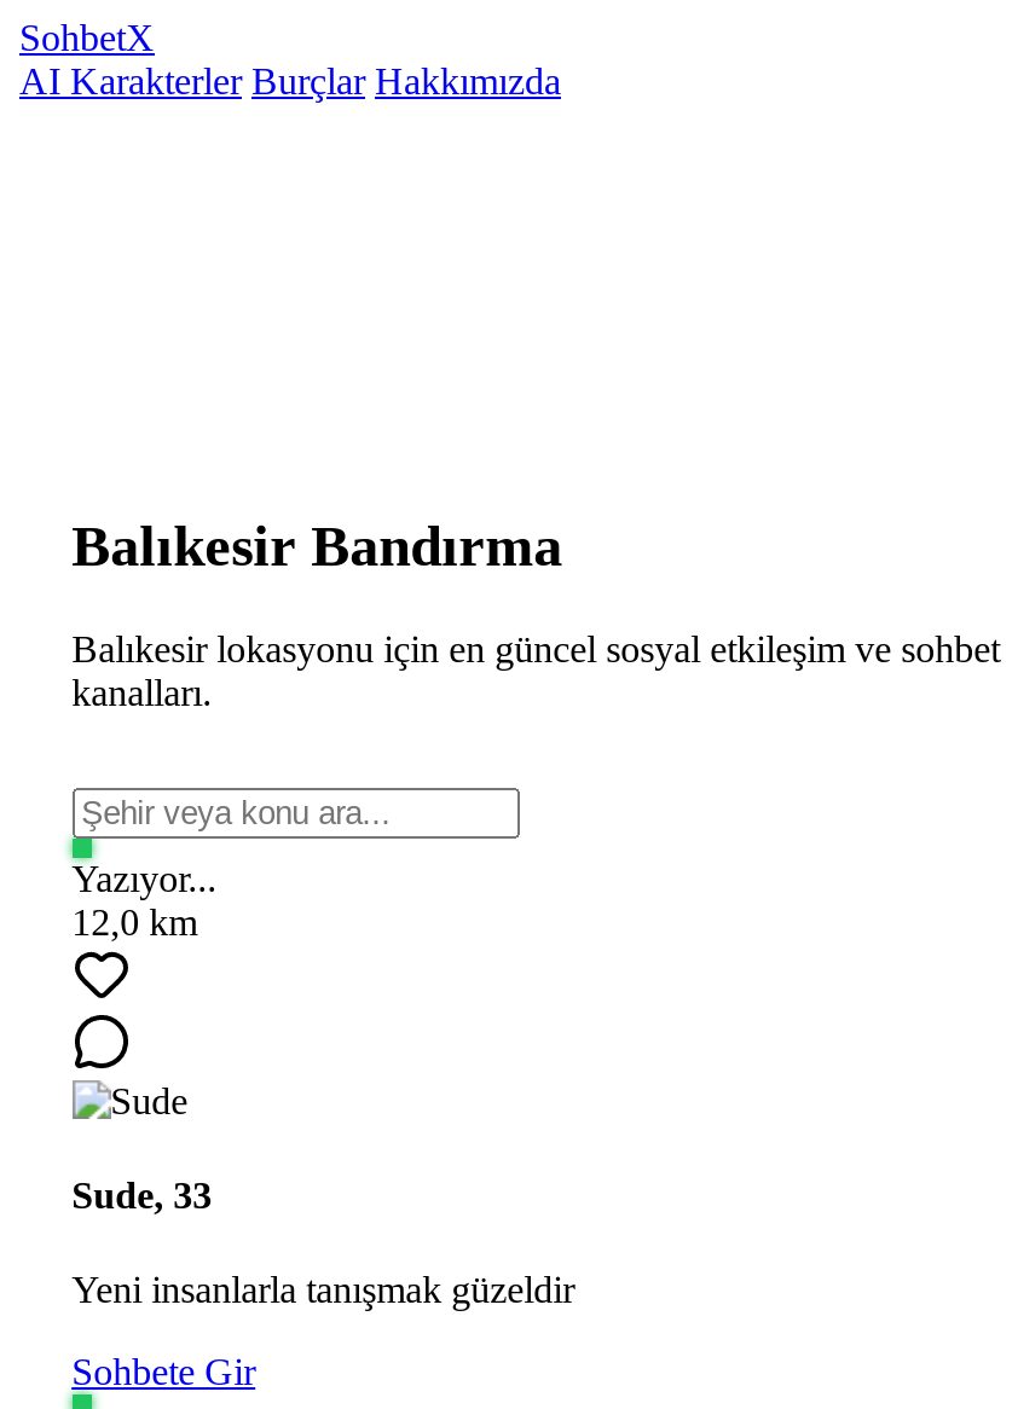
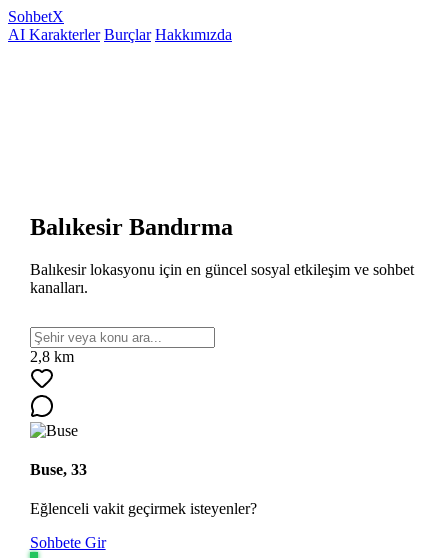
- Yazıyor...
- 12,0 km
+ 2,8 km

- Sude, 33
+ Buse, 33

- Yeni insanlarla tanışmak güzeldir
+ Eğlenceli vakit geçirmek isteyenler?
